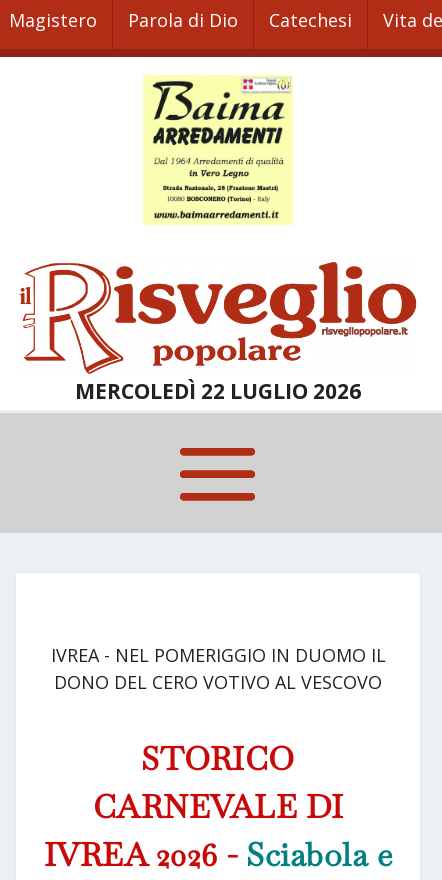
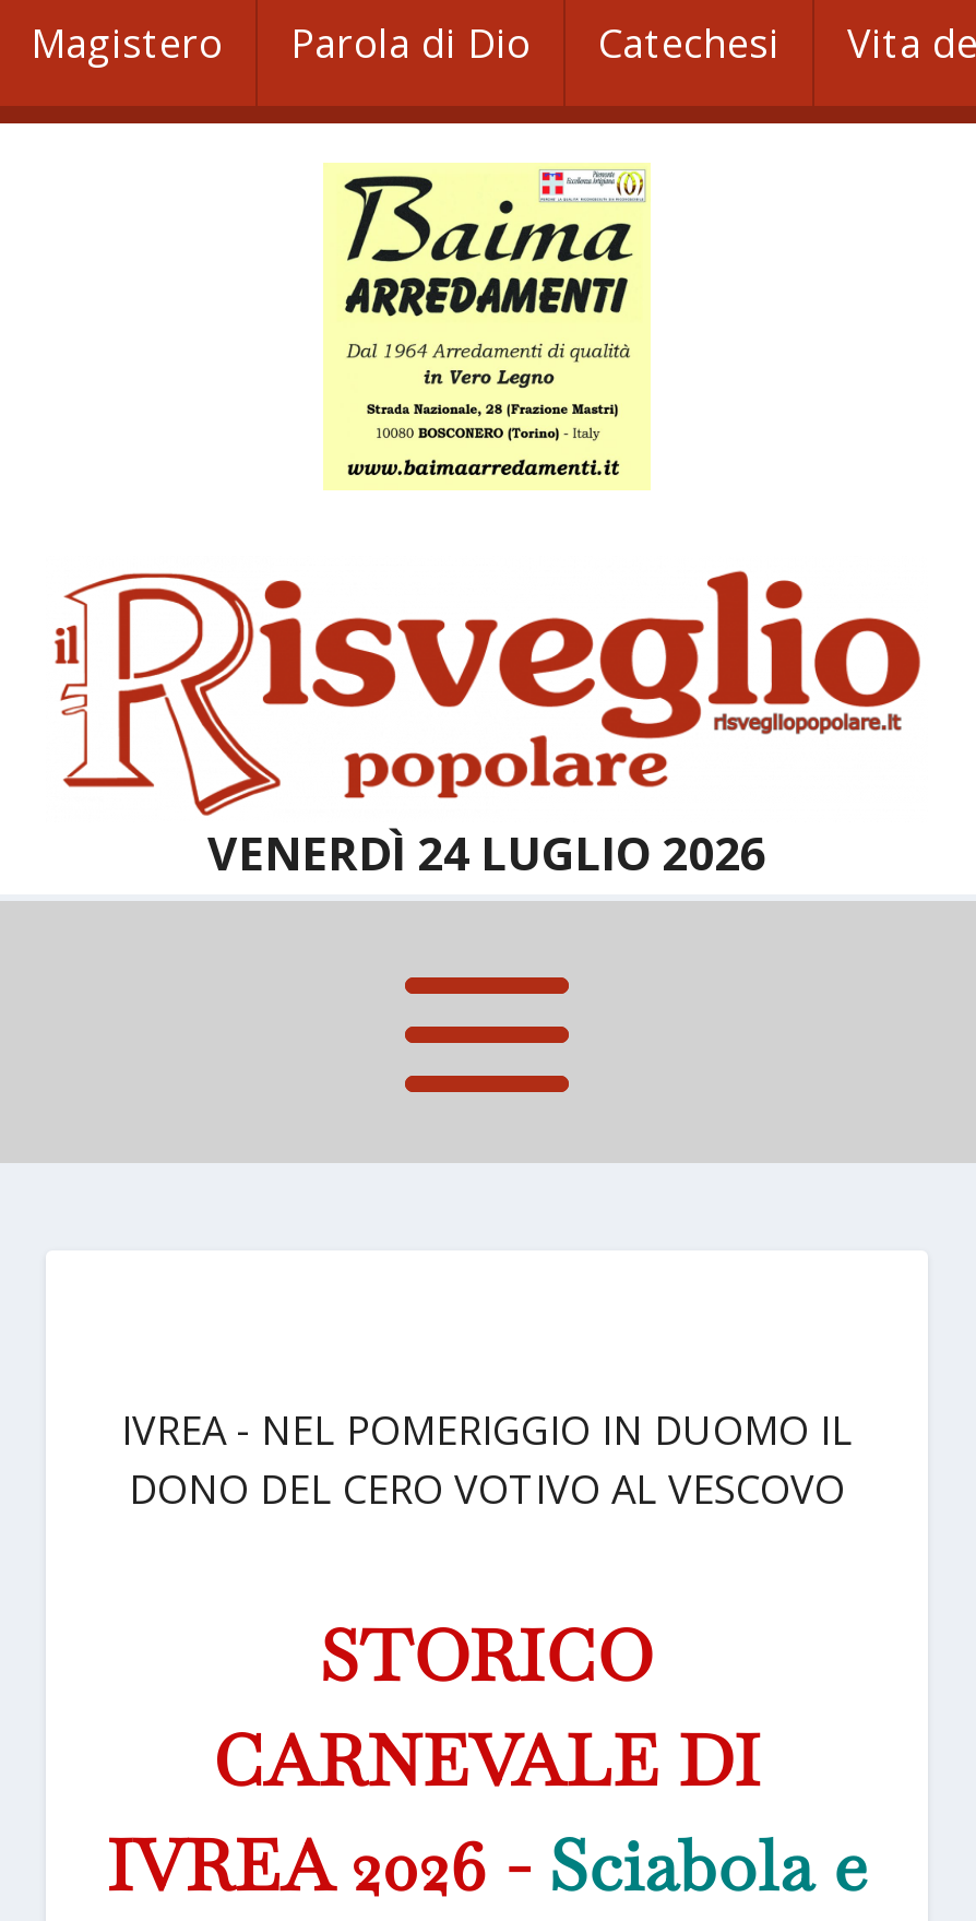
- MERCOLEDÌ 22 LUGLIO 2026
+ VENERDÌ 24 LUGLIO 2026
